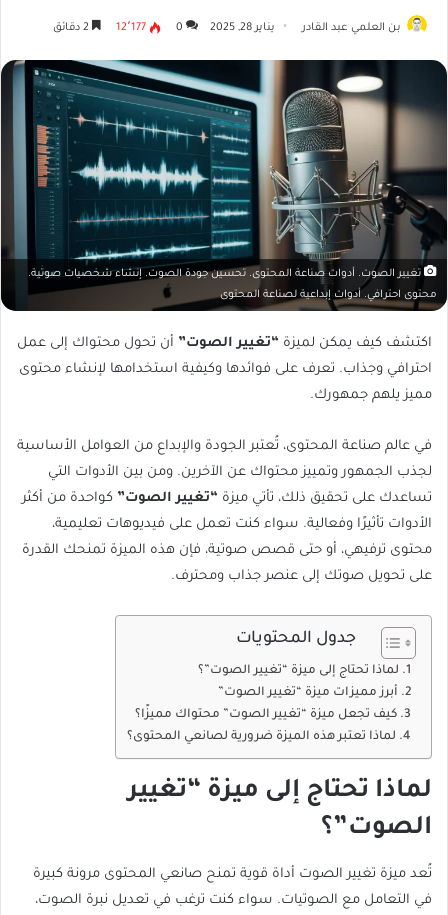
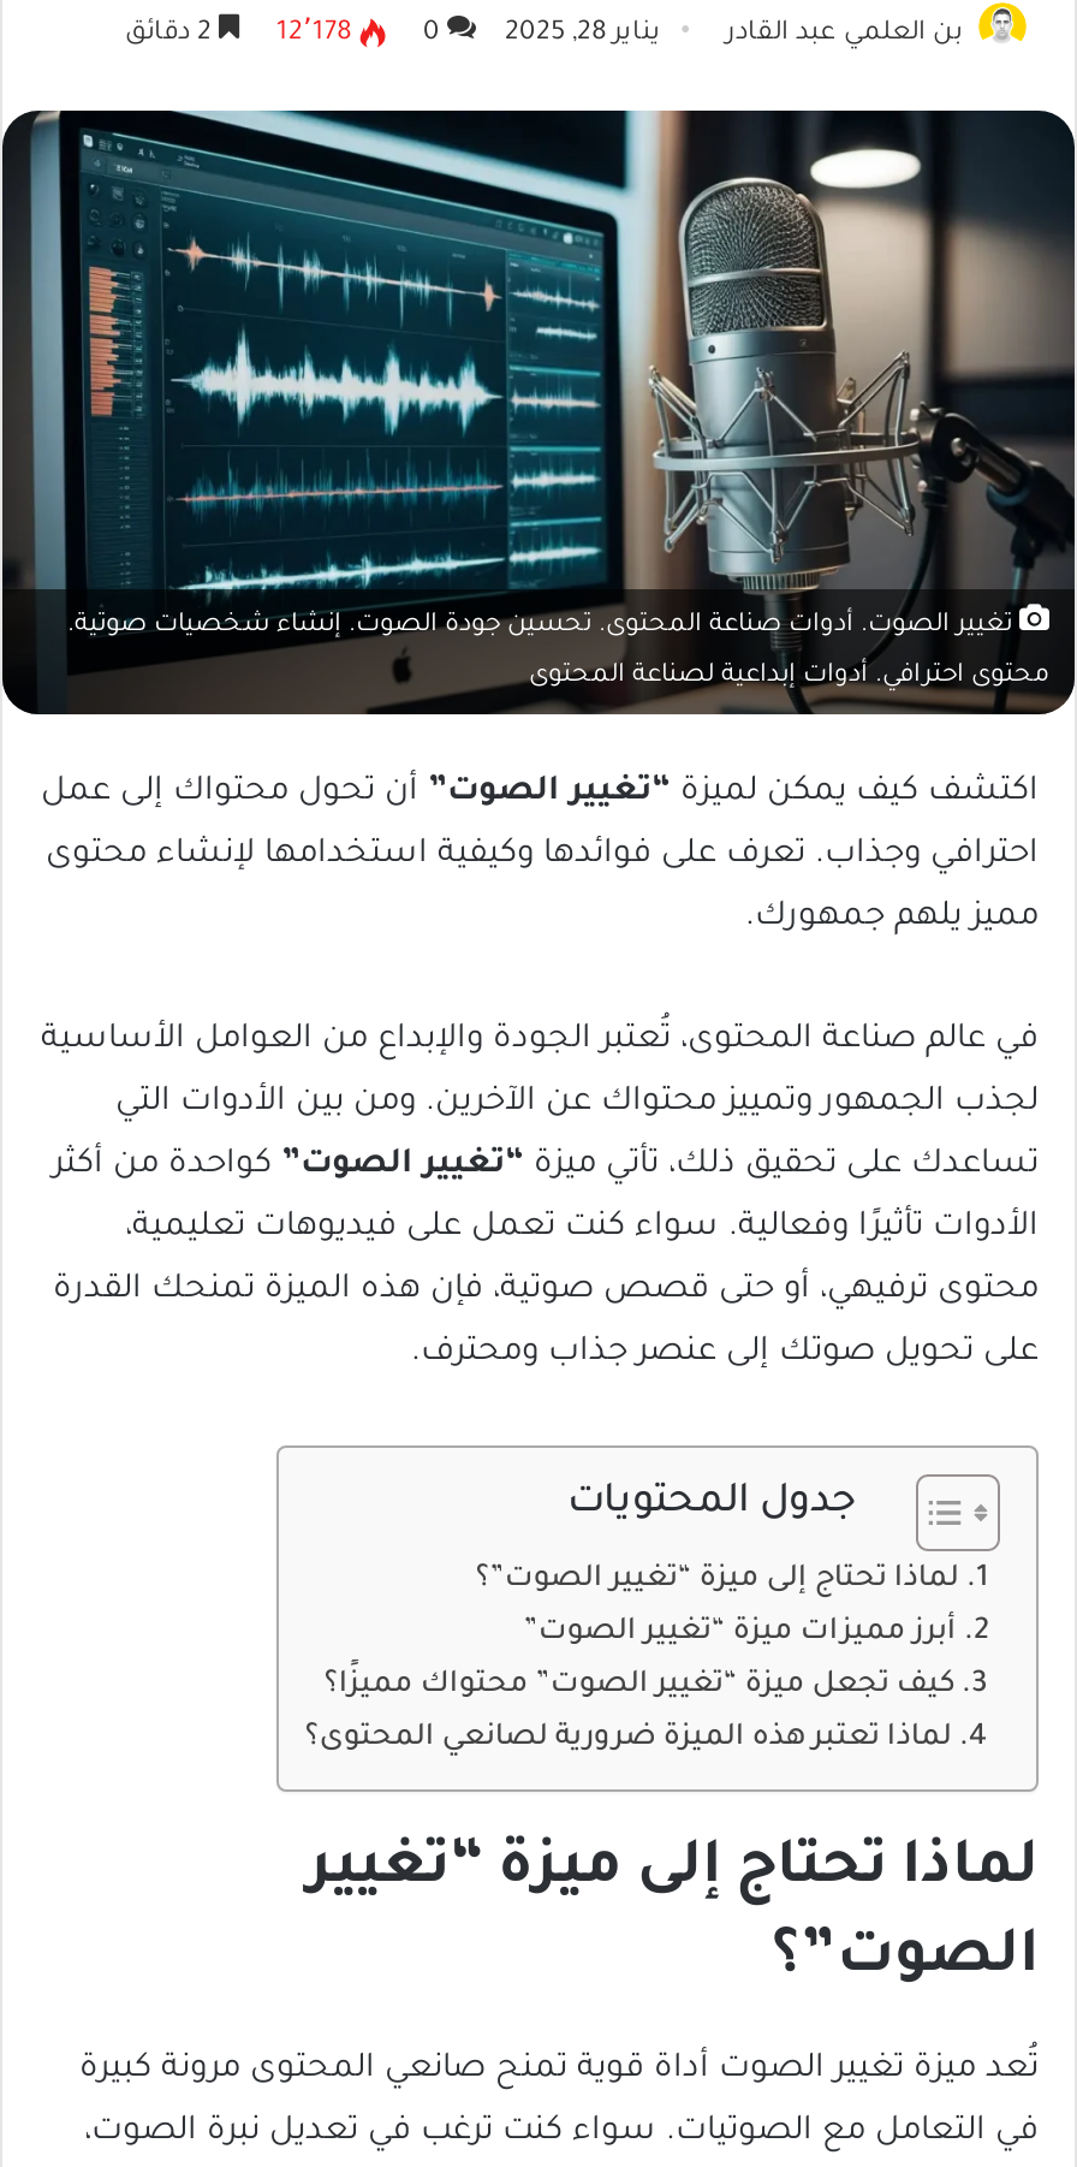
- 12٬177
+ 12٬178
